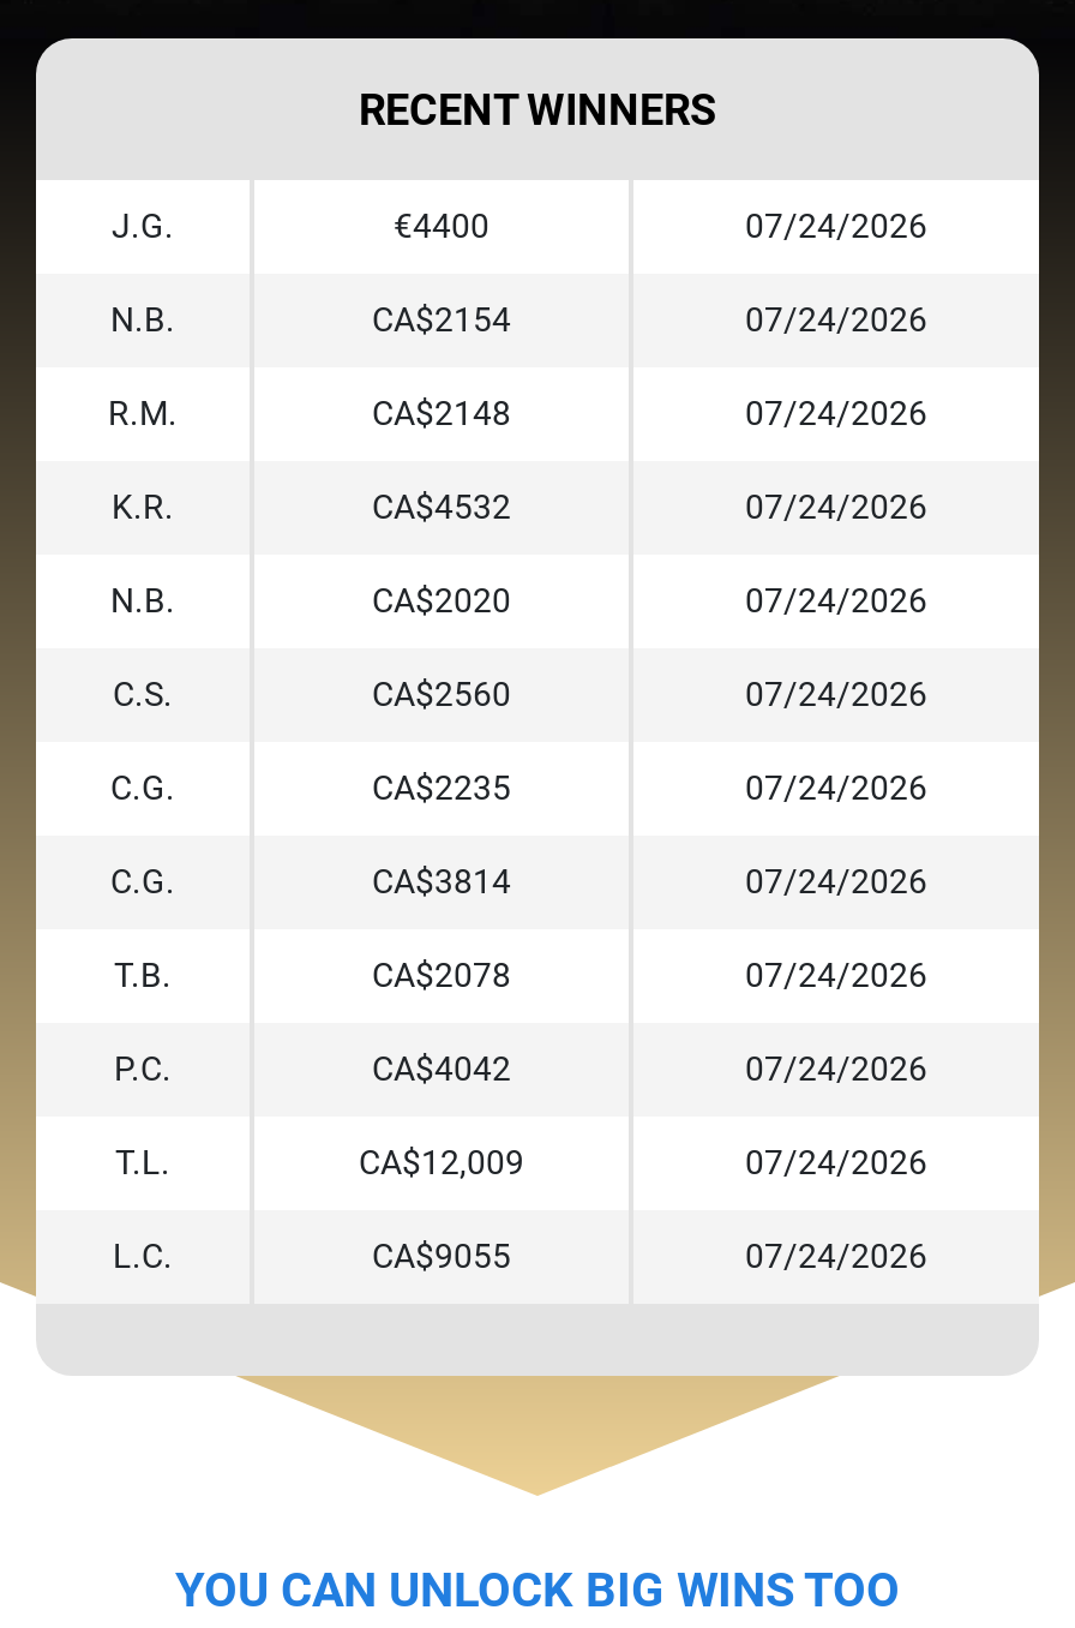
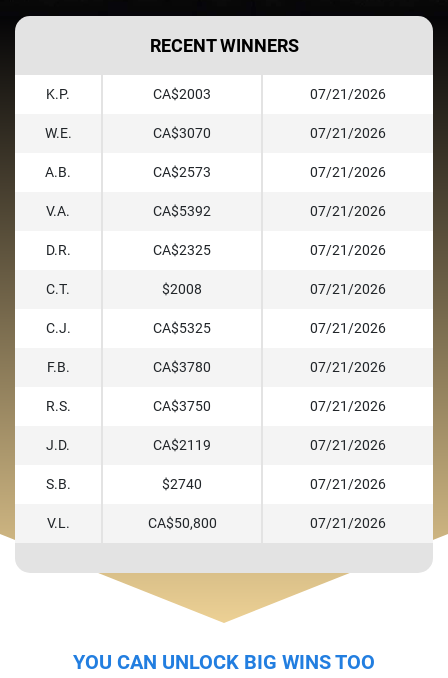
- J.G.
- €4400
- 07/24/2026
+ K.P.
+ CA$2003
+ 07/21/2026

- N.B.
- CA$2154
- 07/24/2026
+ W.E.
+ CA$3070
+ 07/21/2026

- R.M.
- CA$2148
- 07/24/2026
+ A.B.
+ CA$2573
+ 07/21/2026

- K.R.
- CA$4532
- 07/24/2026
+ V.A.
+ CA$5392
+ 07/21/2026

- N.B.
- CA$2020
- 07/24/2026
+ D.R.
+ CA$2325
+ 07/21/2026

- C.S.
- CA$2560
- 07/24/2026
+ C.T.
+ $2008
+ 07/21/2026

- C.G.
- CA$2235
- 07/24/2026
+ C.J.
+ CA$5325
+ 07/21/2026

- C.G.
- CA$3814
- 07/24/2026
+ F.B.
+ CA$3780
+ 07/21/2026

- T.B.
- CA$2078
- 07/24/2026
+ R.S.
+ CA$3750
+ 07/21/2026

- P.C.
- CA$4042
- 07/24/2026
+ J.D.
+ CA$2119
+ 07/21/2026

- T.L.
- CA$12,009
- 07/24/2026
+ S.B.
+ $2740
+ 07/21/2026

- L.C.
- CA$9055
- 07/24/2026
+ V.L.
+ CA$50,800
+ 07/21/2026
